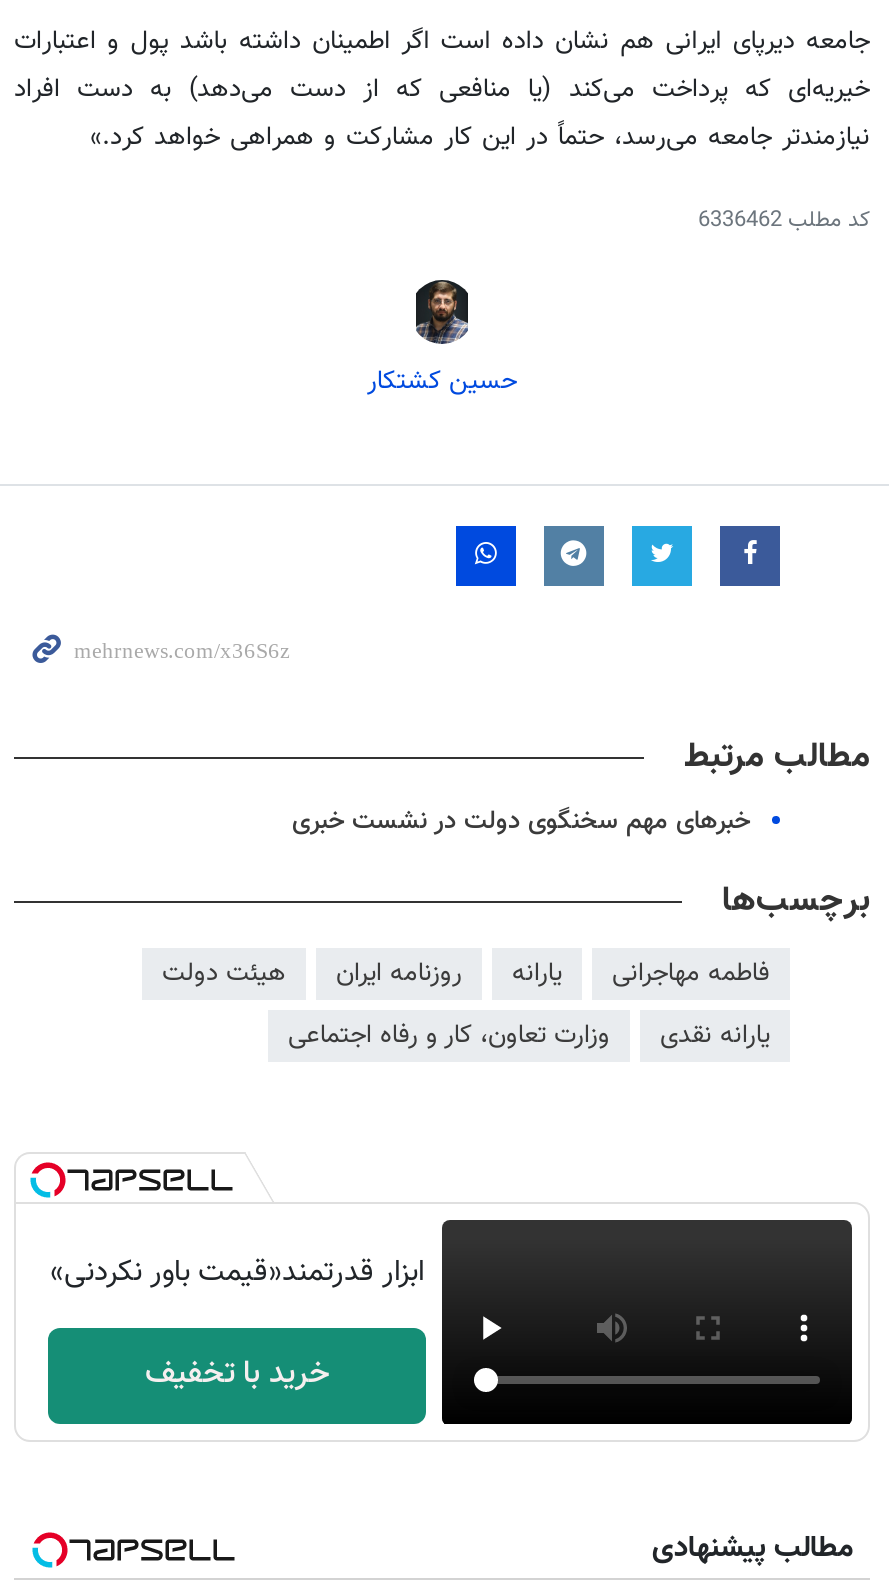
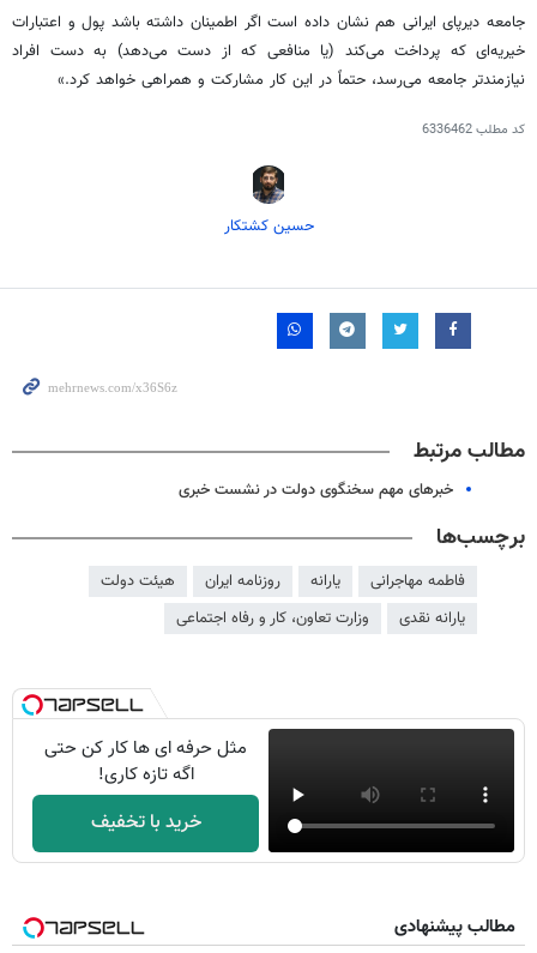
- ابزار قدرتمند‌‌«قیمت باور نکردنی»
+ مثل حرفه ای ها کار کن حتی
+ اگه تازه کاری!
